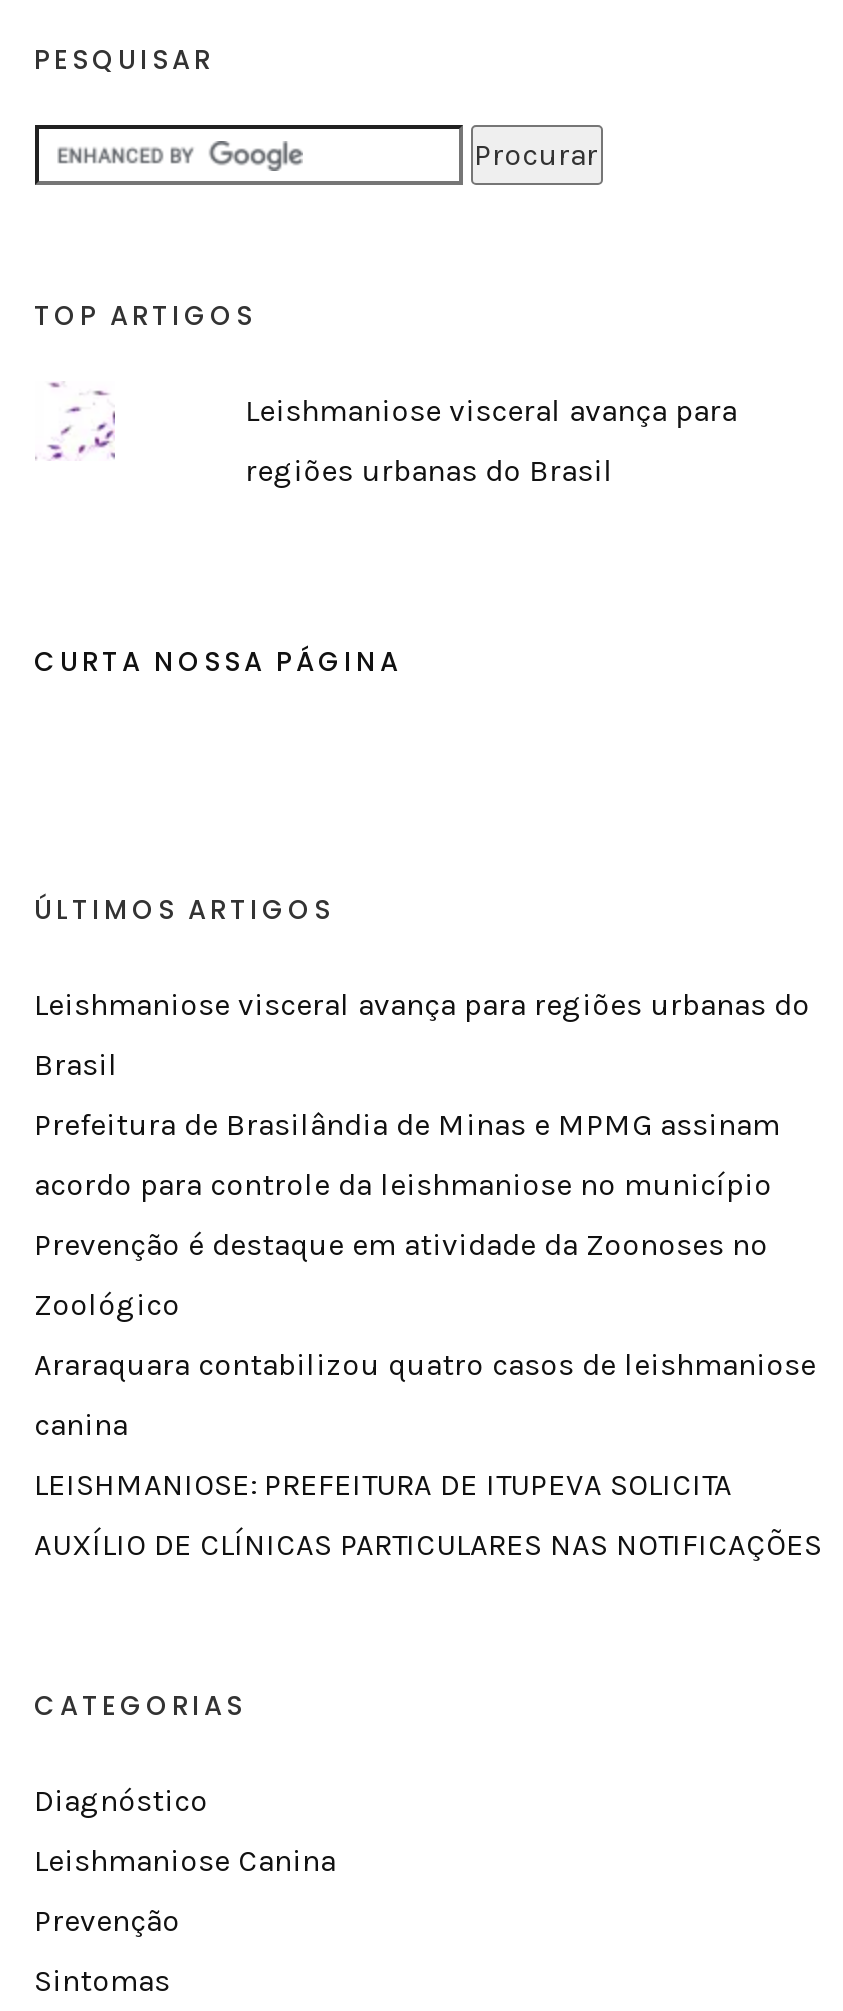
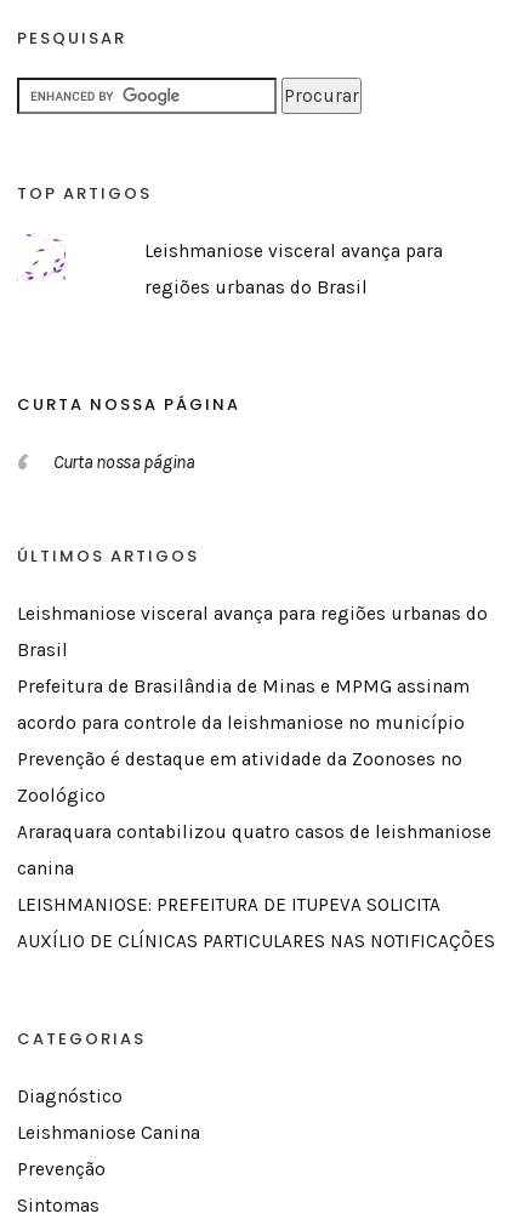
+ Curta nossa página
